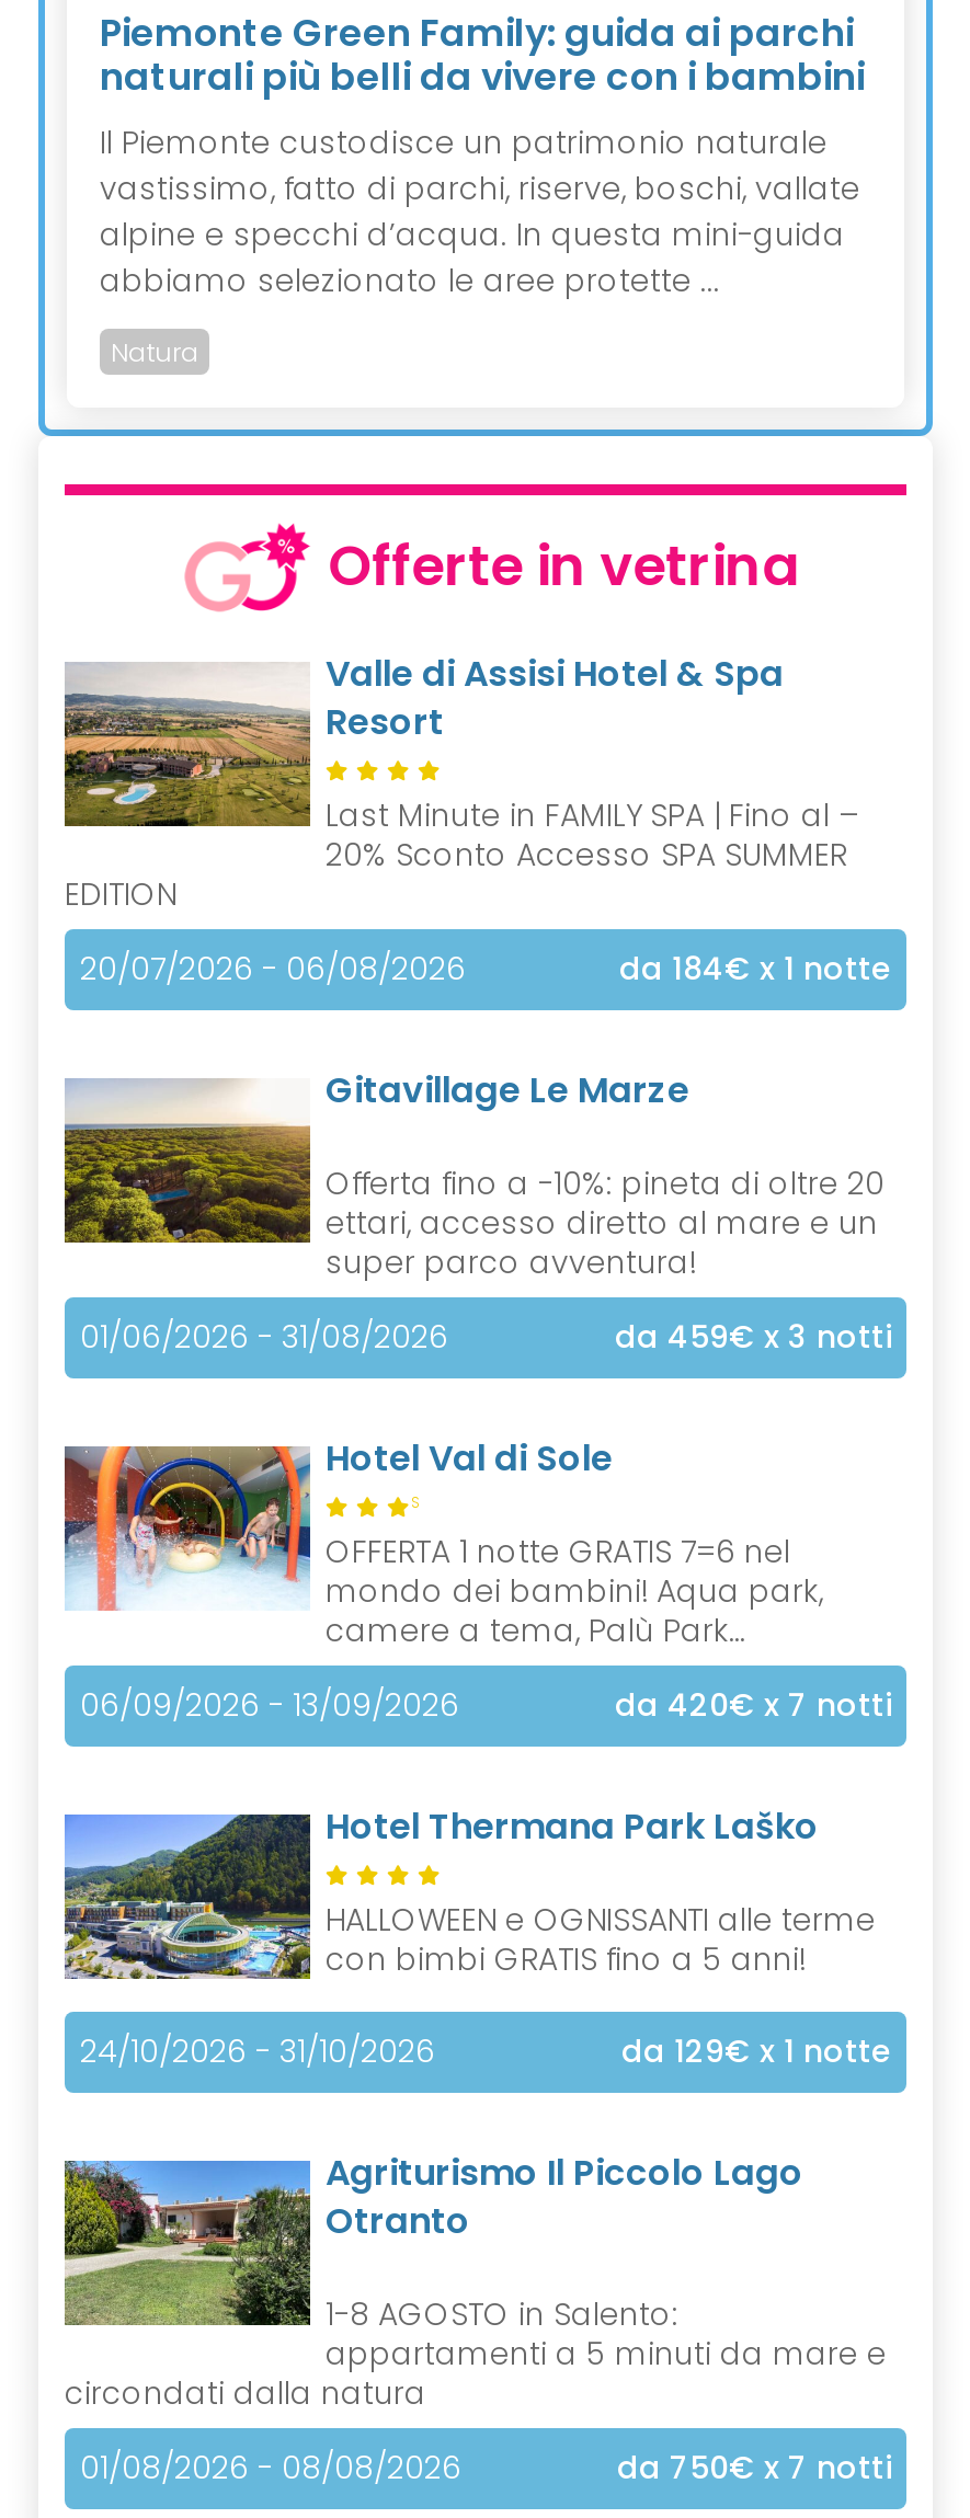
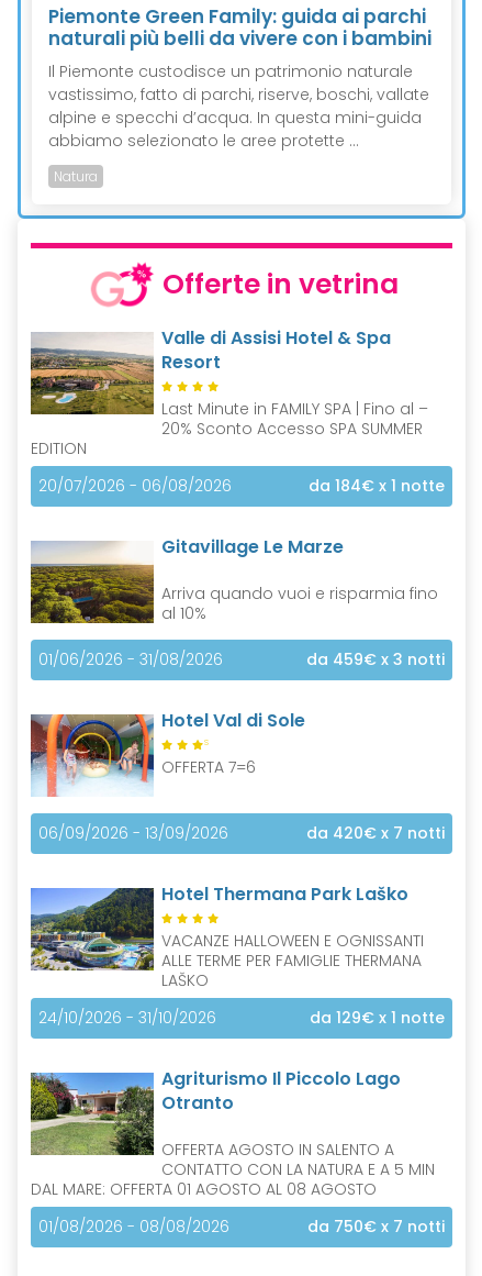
- Offerta fino a -10%: pineta di oltre 20
- ettari, accesso diretto al mare e un
- super parco avventura!
+ Arriva quando vuoi e risparmia fino
+ al 10%

- OFFERTA 1 notte GRATIS 7=6 nel
- mondo dei bambini! Aqua park,
- camere a tema, Palù Park…
+ OFFERTA 7=6

- HALLOWEEN e OGNISSANTI alle terme
- con bimbi GRATIS fino a 5 anni!
+ VACANZE HALLOWEEN E OGNISSANTI
+ ALLE TERME PER FAMIGLIE THERMANA
+ LAŠKO

- 1-8 AGOSTO in Salento:
- appartamenti a 5 minuti da mare e
- circondati dalla natura
+ OFFERTA AGOSTO IN SALENTO A
+ CONTATTO CON LA NATURA E A 5 MIN
+ DAL MARE: OFFERTA 01 AGOSTO AL 08 AGOSTO
